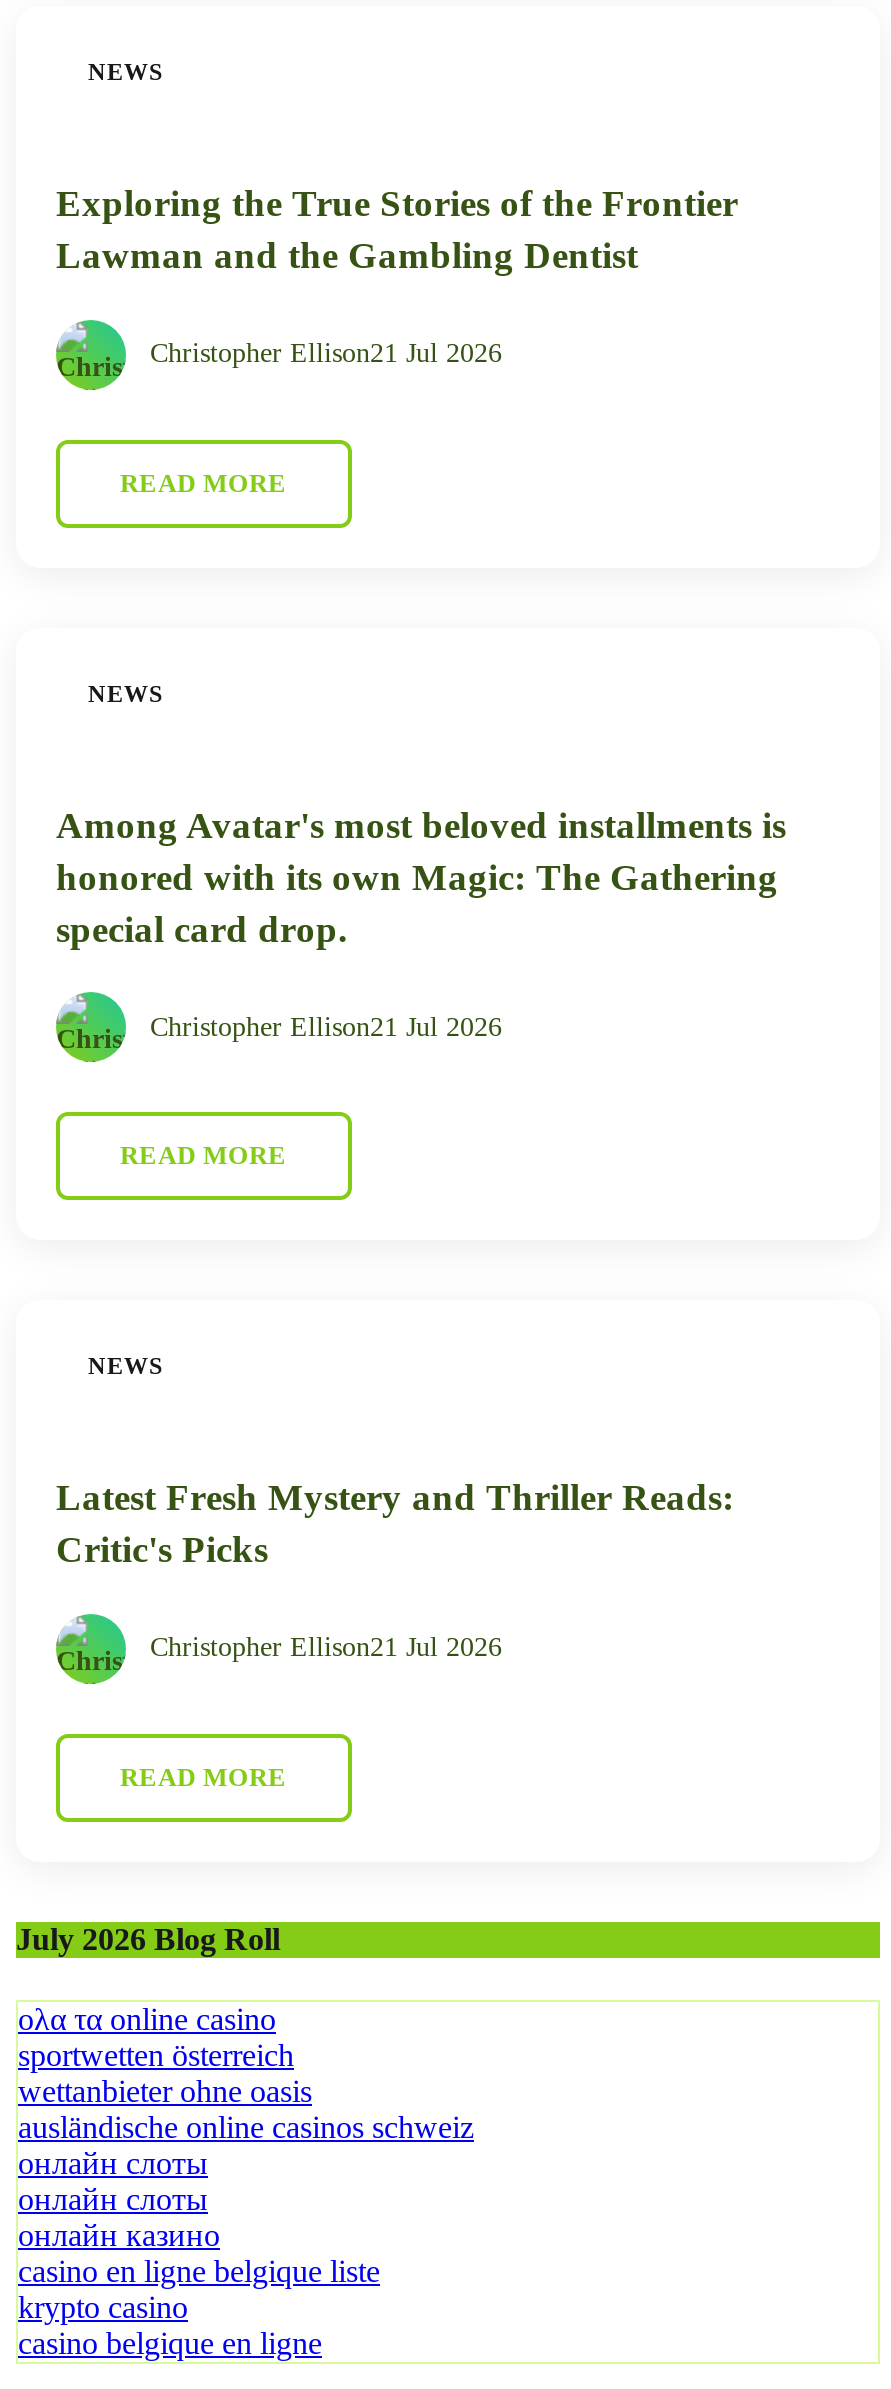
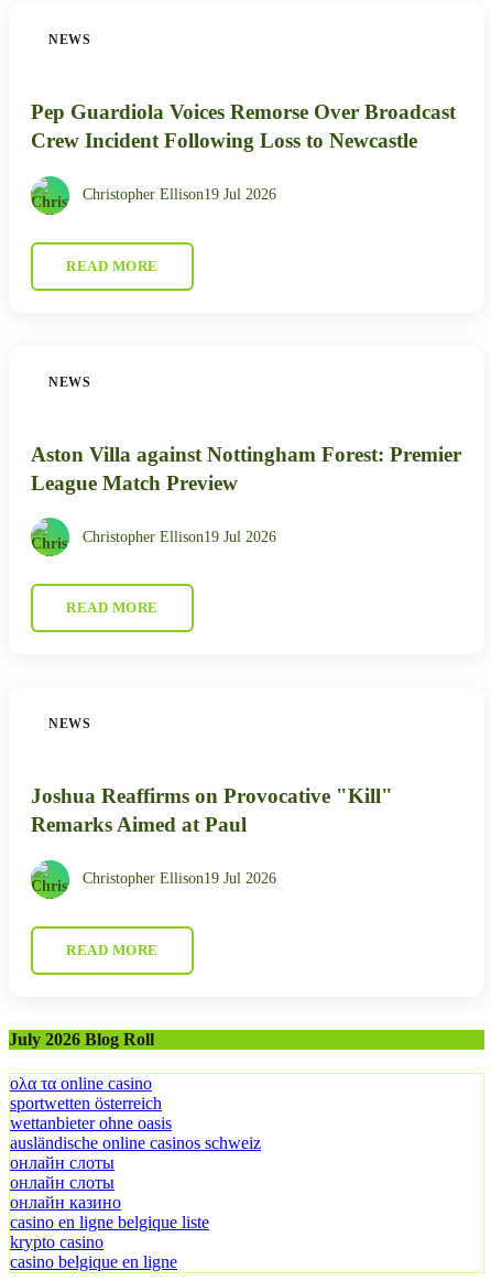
- Exploring the True Stories of the Frontier
- Lawman and the Gambling Dentist
+ Pep Guardiola Voices Remorse Over Broadcast
+ Crew Incident Following Loss to Newcastle

- Christopher Ellison21 Jul 2026
+ Christopher Ellison19 Jul 2026

- Among Avatar's most beloved installments is
- honored with its own Magic: The Gathering
- special card drop.
+ Aston Villa against Nottingham Forest: Premier
+ League Match Preview

- Christopher Ellison21 Jul 2026
+ Christopher Ellison19 Jul 2026

- Latest Fresh Mystery and Thriller Reads:
- Critic's Picks
+ Joshua Reaffirms on Provocative "Kill"
+ Remarks Aimed at Paul

- Christopher Ellison21 Jul 2026
+ Christopher Ellison19 Jul 2026
